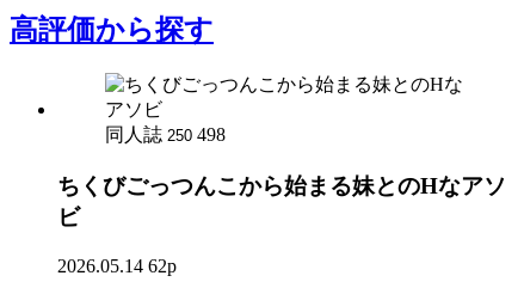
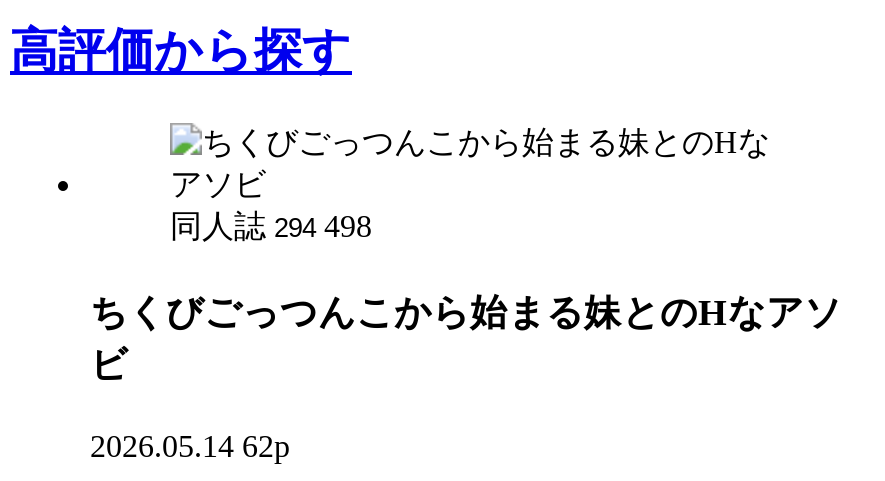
- 同人誌 250 498
+ 同人誌 294 498
